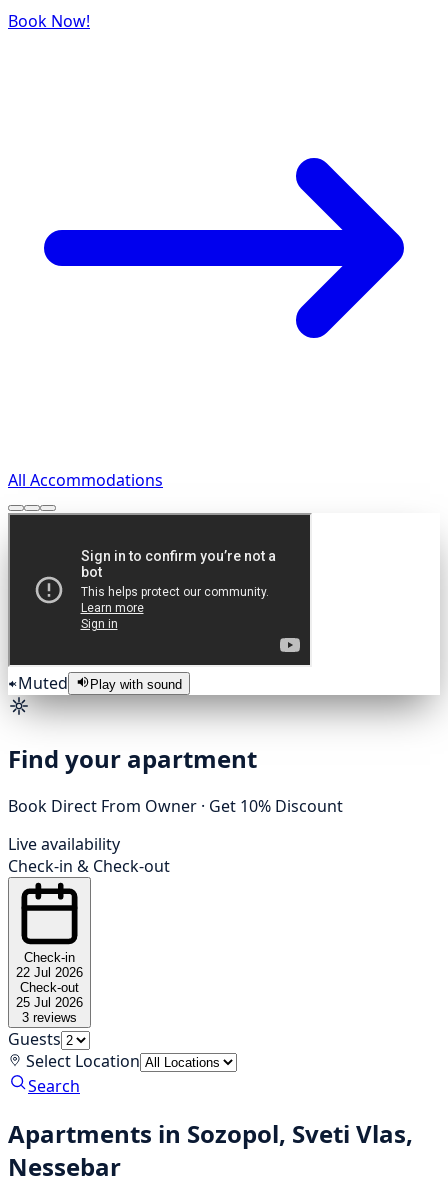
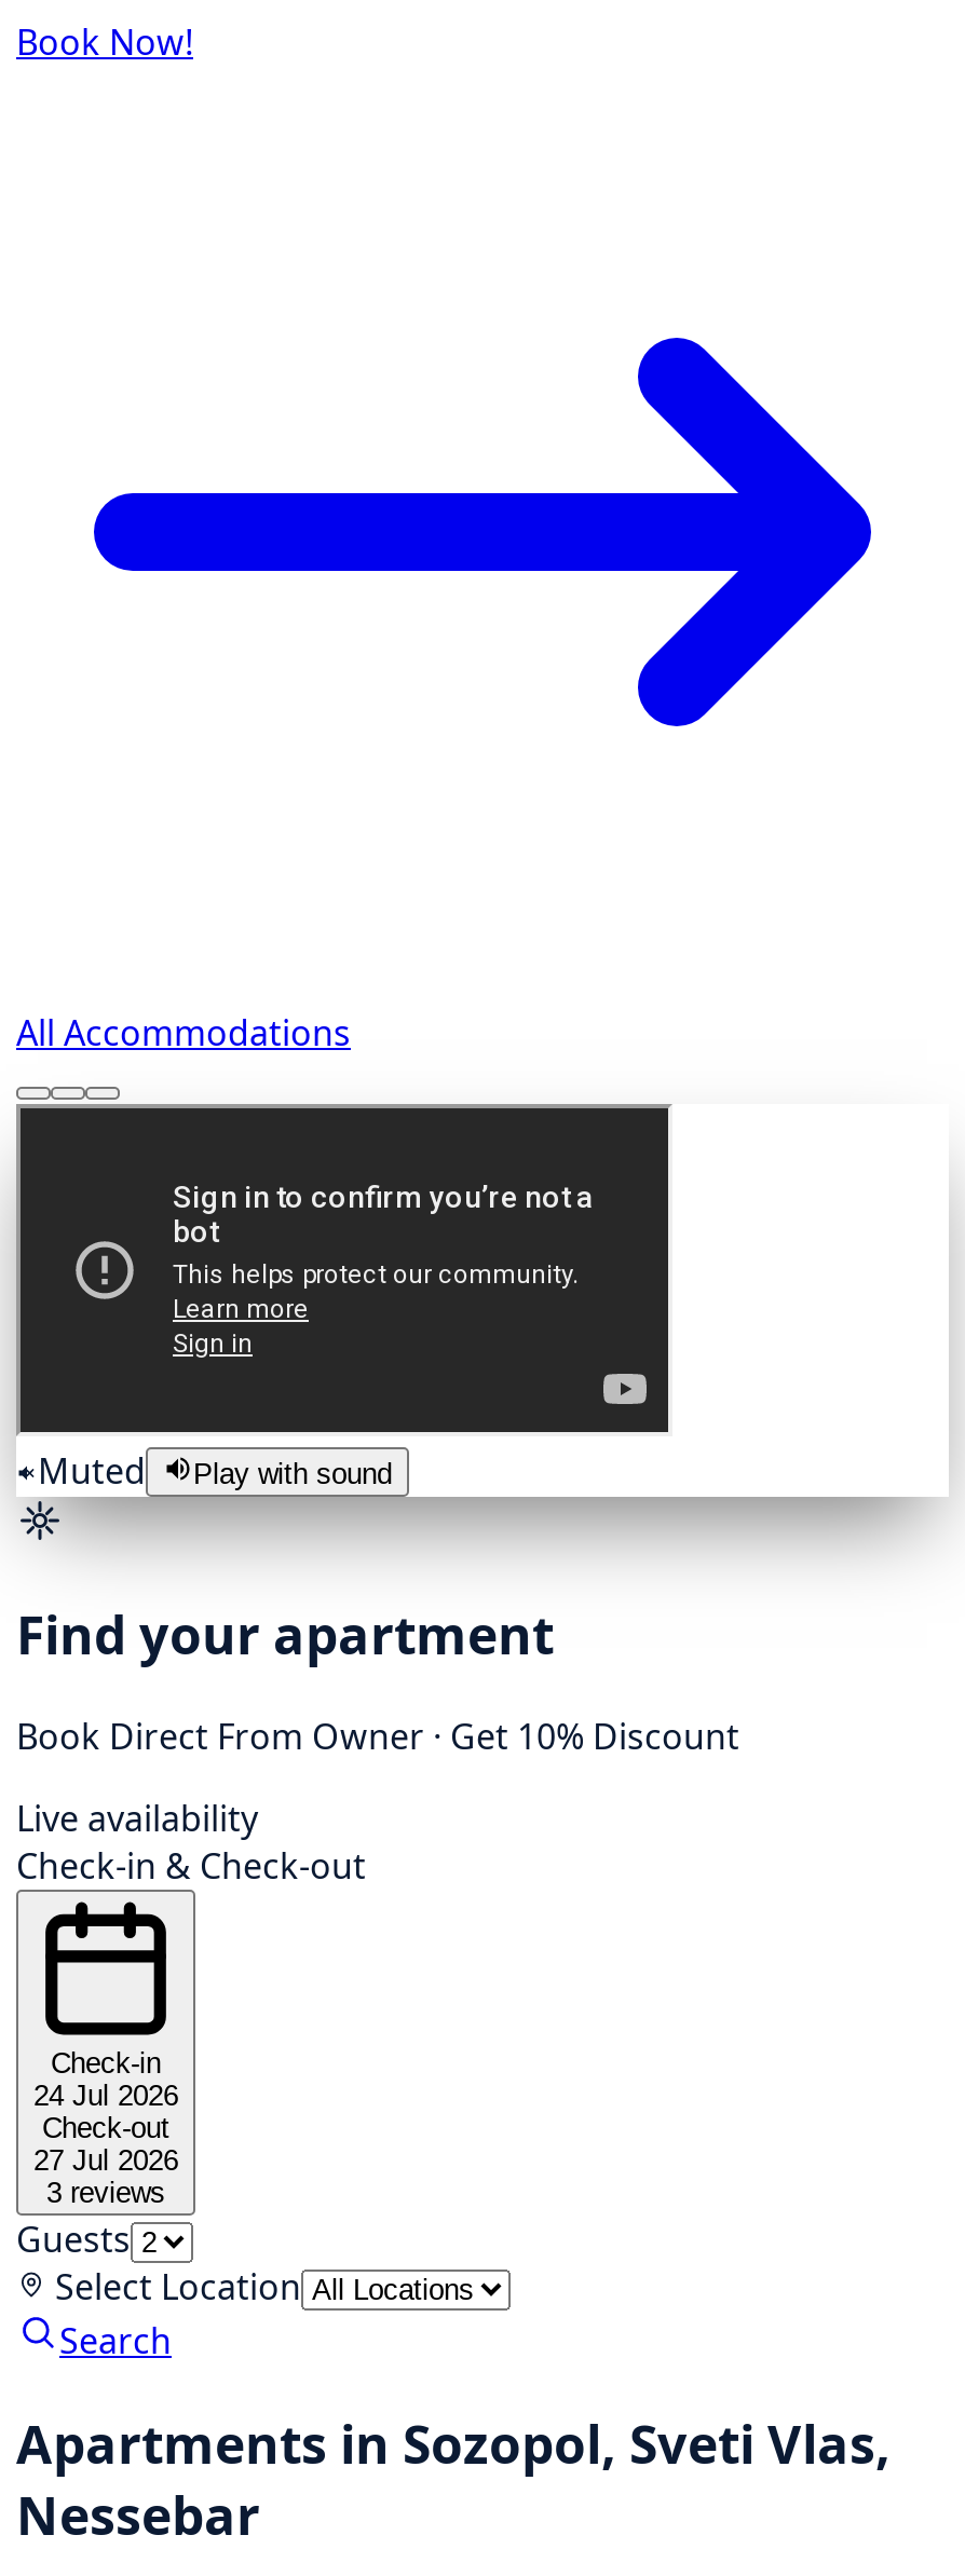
- 22 Jul 2026
+ 24 Jul 2026

- 25 Jul 2026
+ 27 Jul 2026
